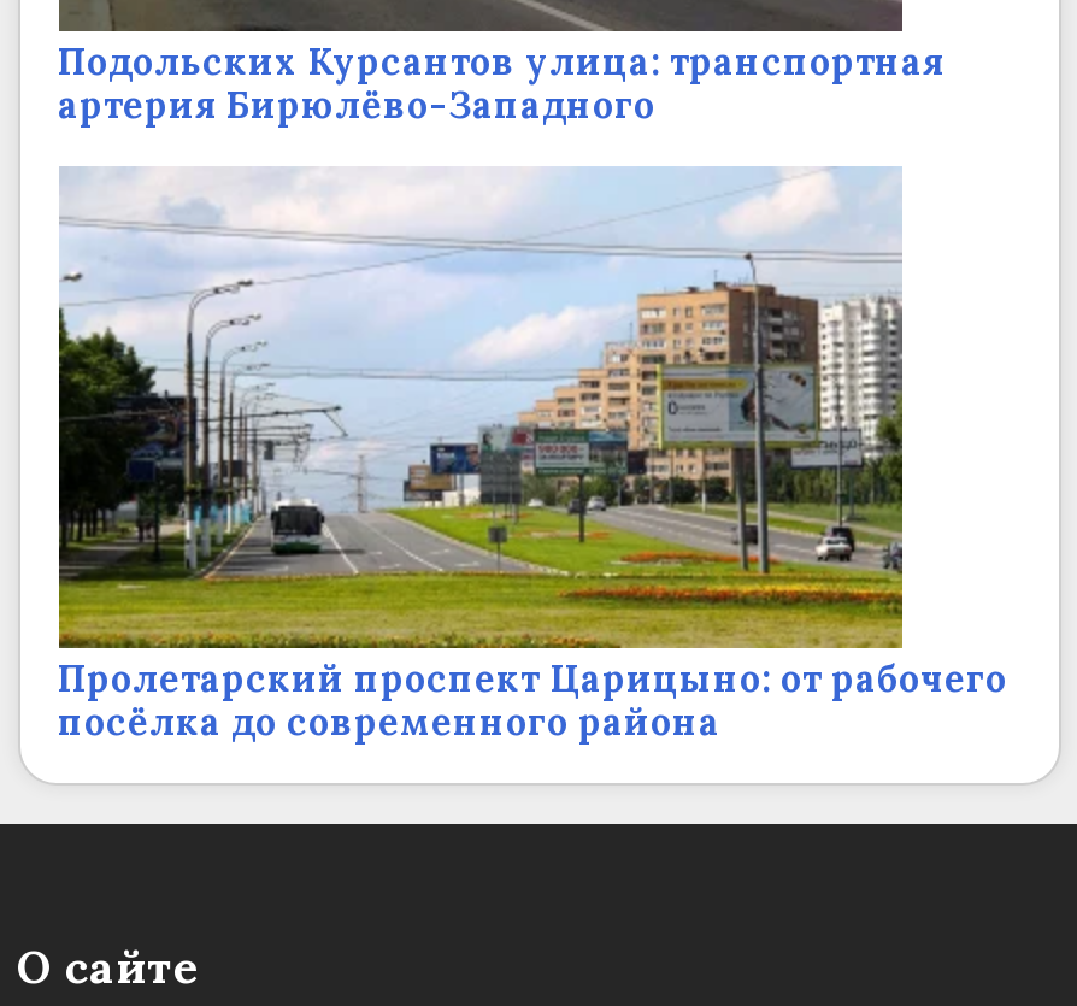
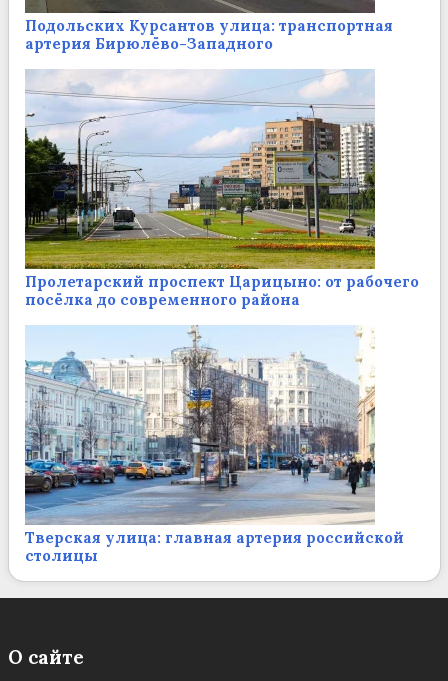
+ [image]
+ Тверская улица: главная артерия российской
+ столицы
